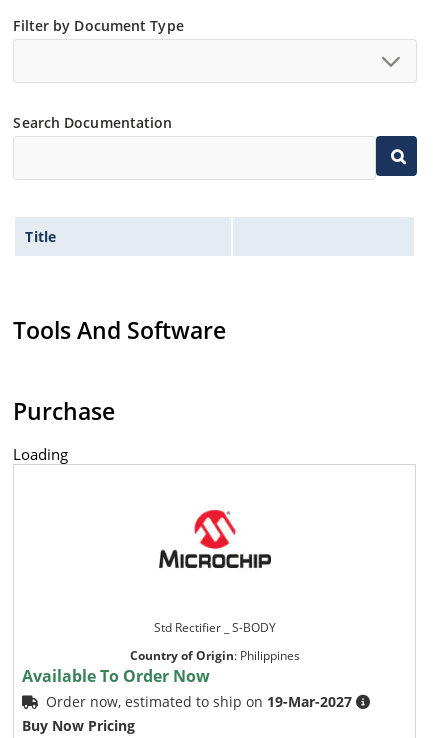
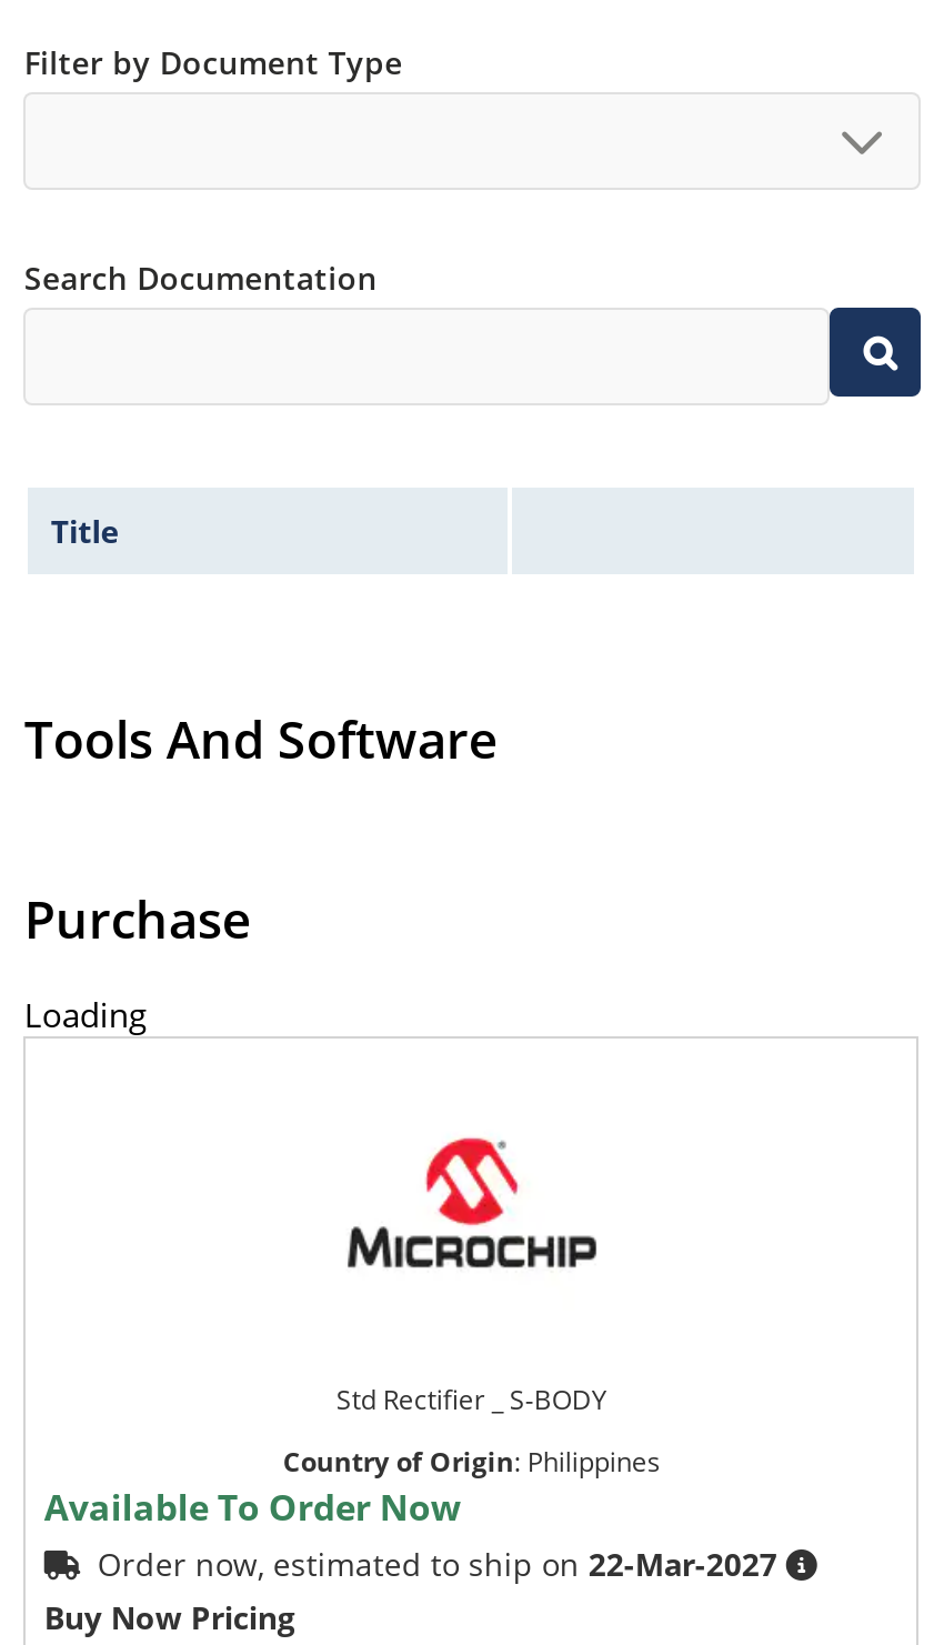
- Order now, estimated to ship on 19-Mar-2027
+ Order now, estimated to ship on 22-Mar-2027
